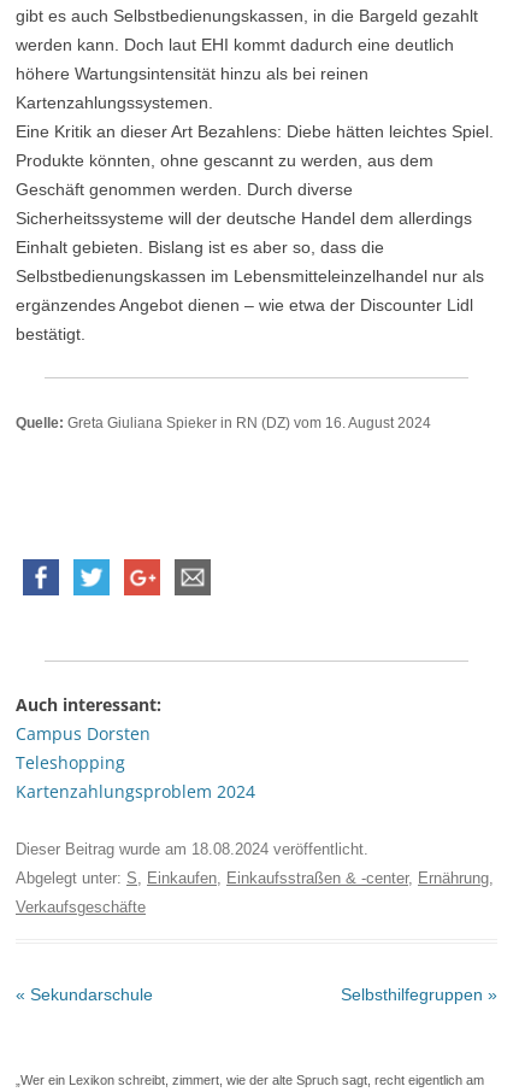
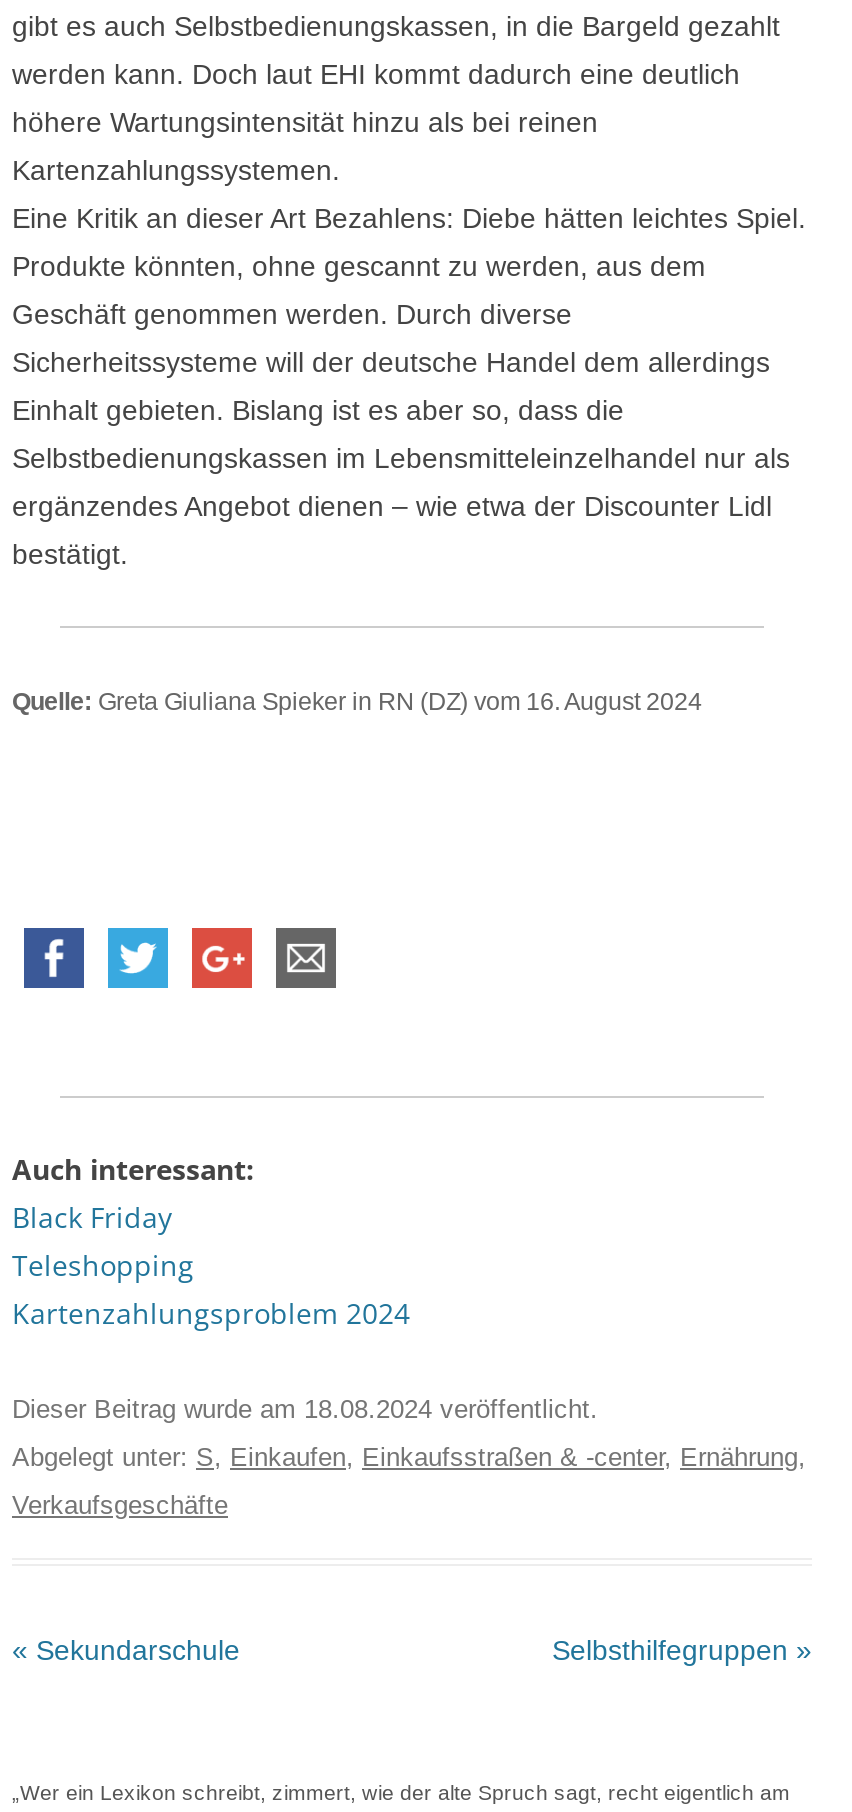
- Campus Dorsten
+ Black Friday
